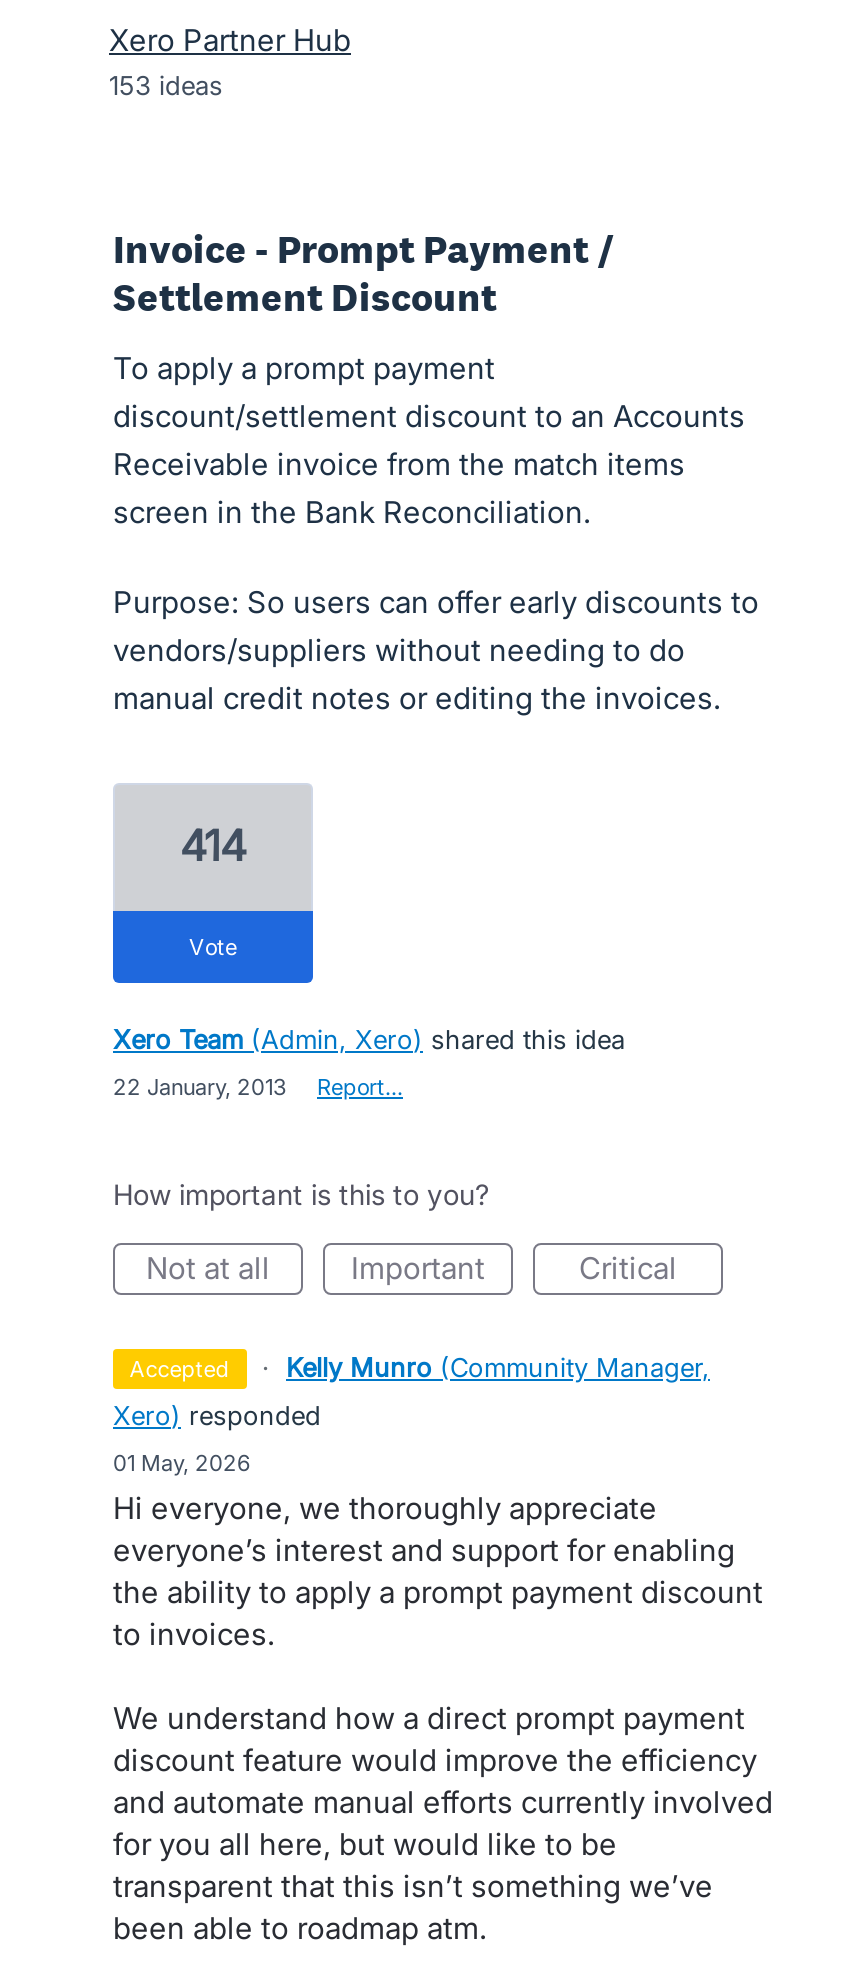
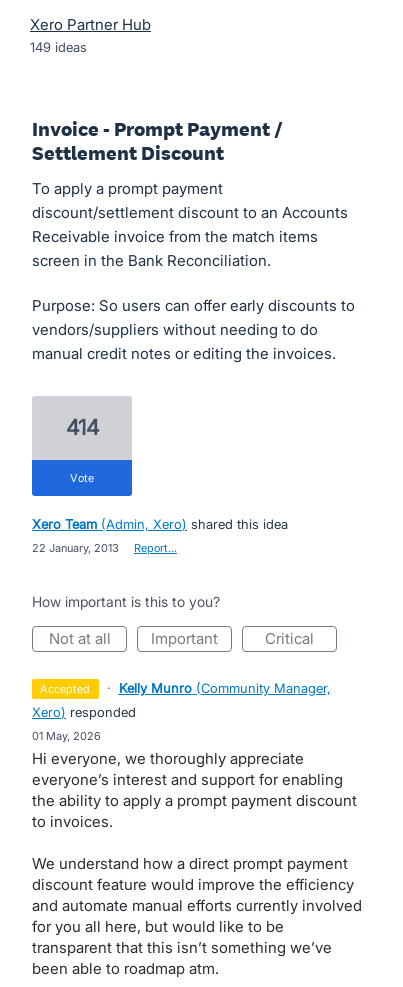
- 153 ideas
+ 149 ideas
